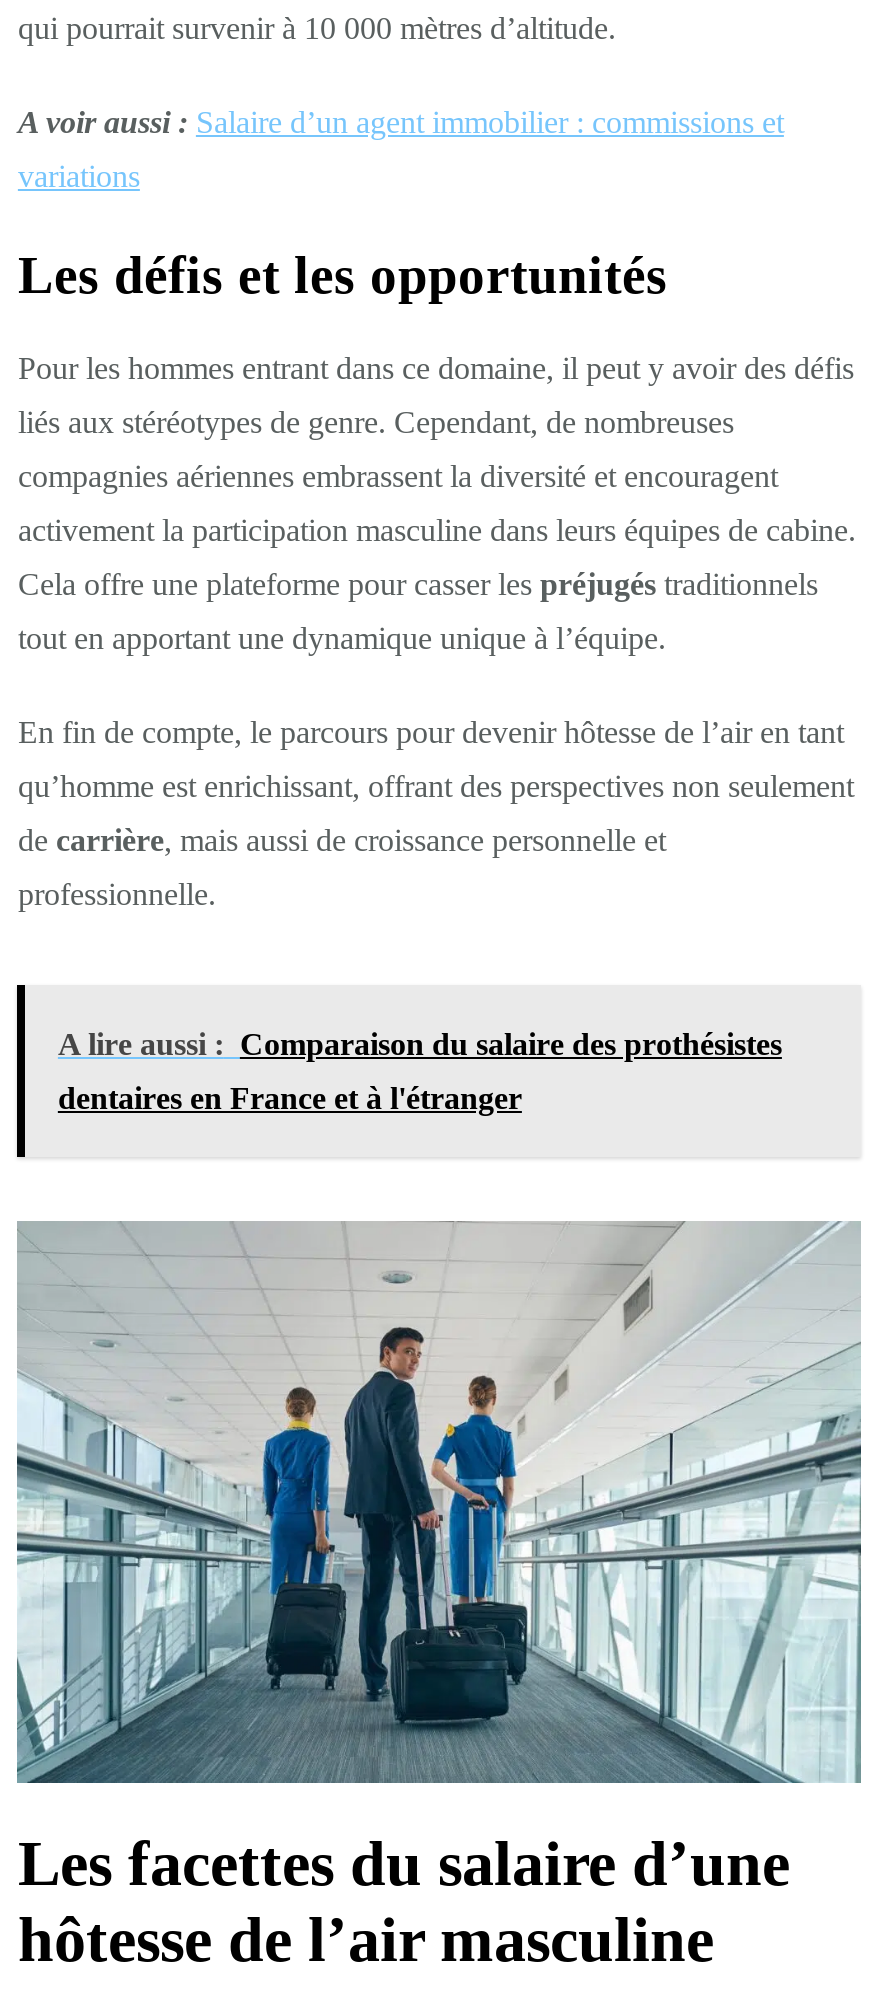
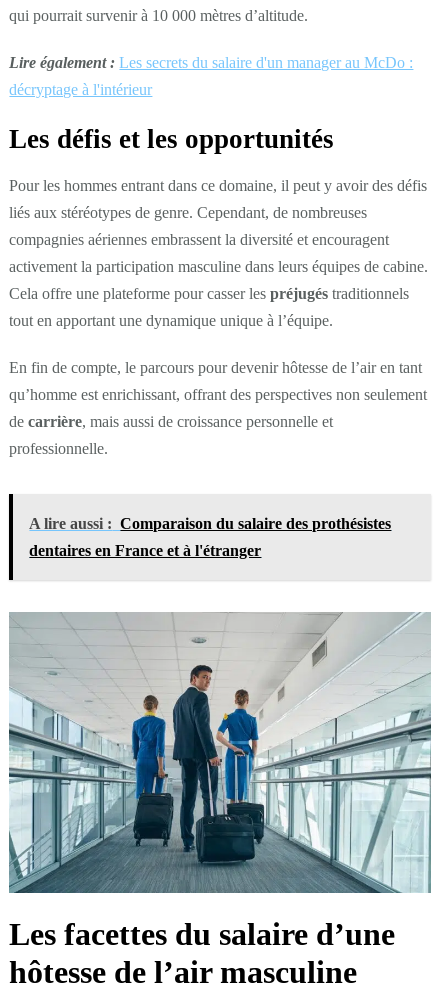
- A voir aussi : Salaire d’un agent immobilier : commissions et
+ Lire également : Les secrets du salaire d'un manager au McDo :

- variations
+ décryptage à l'intérieur
